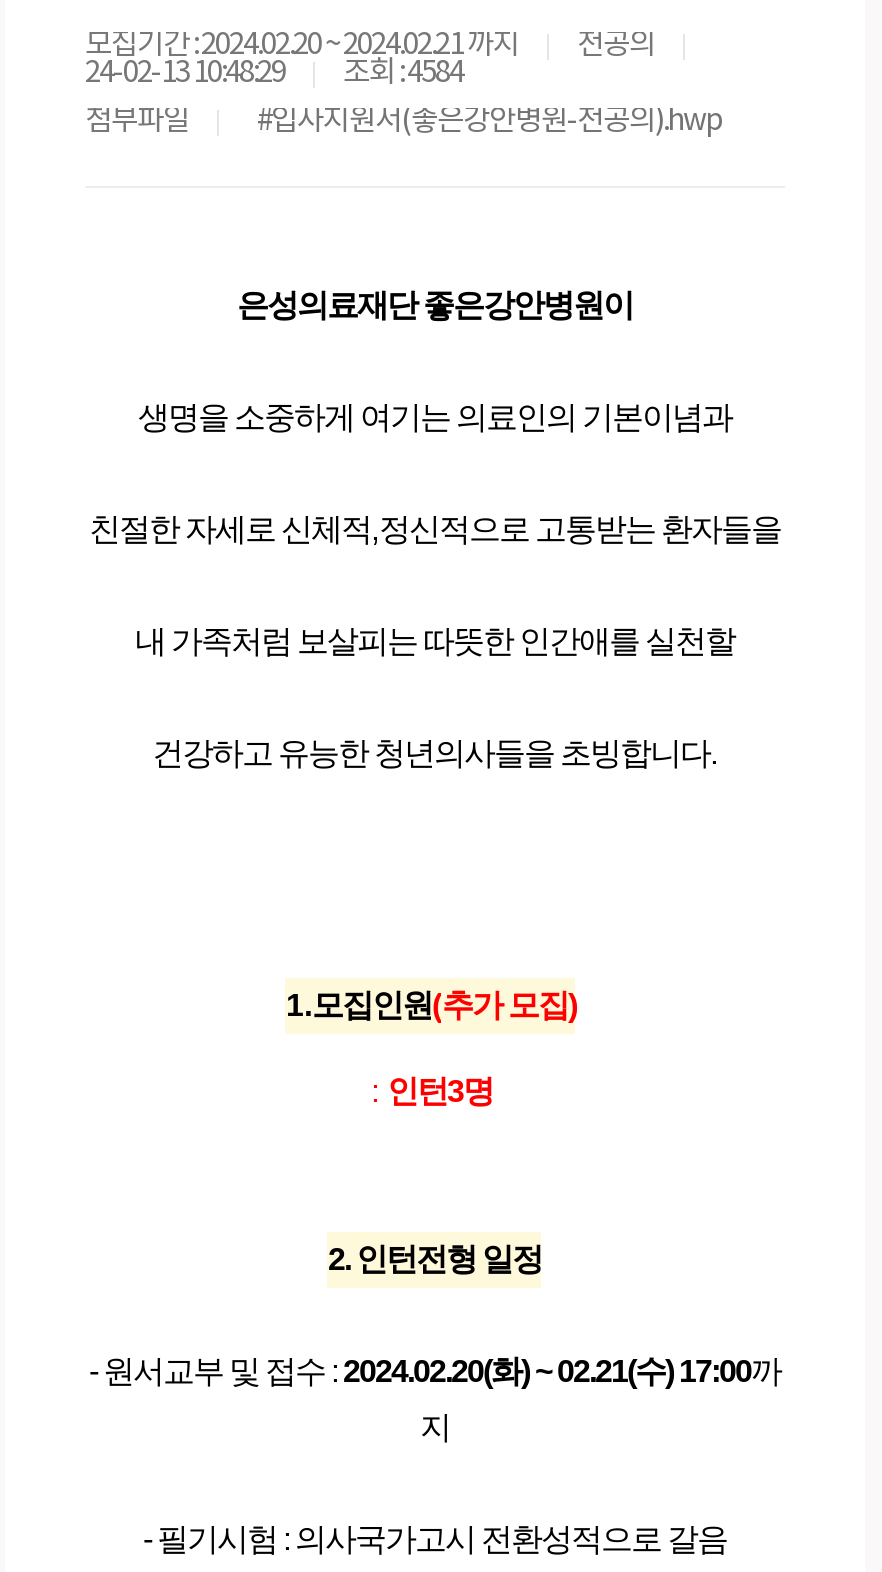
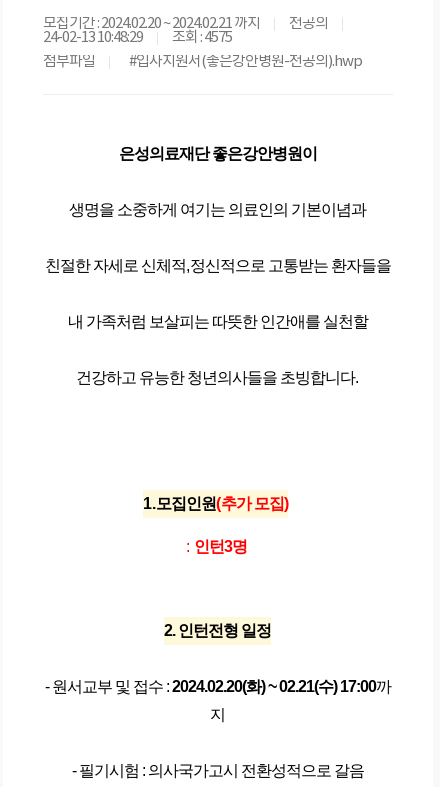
- 24-02-13 10:48:29 조회 : 4584
+ 24-02-13 10:48:29 조회 : 4575
